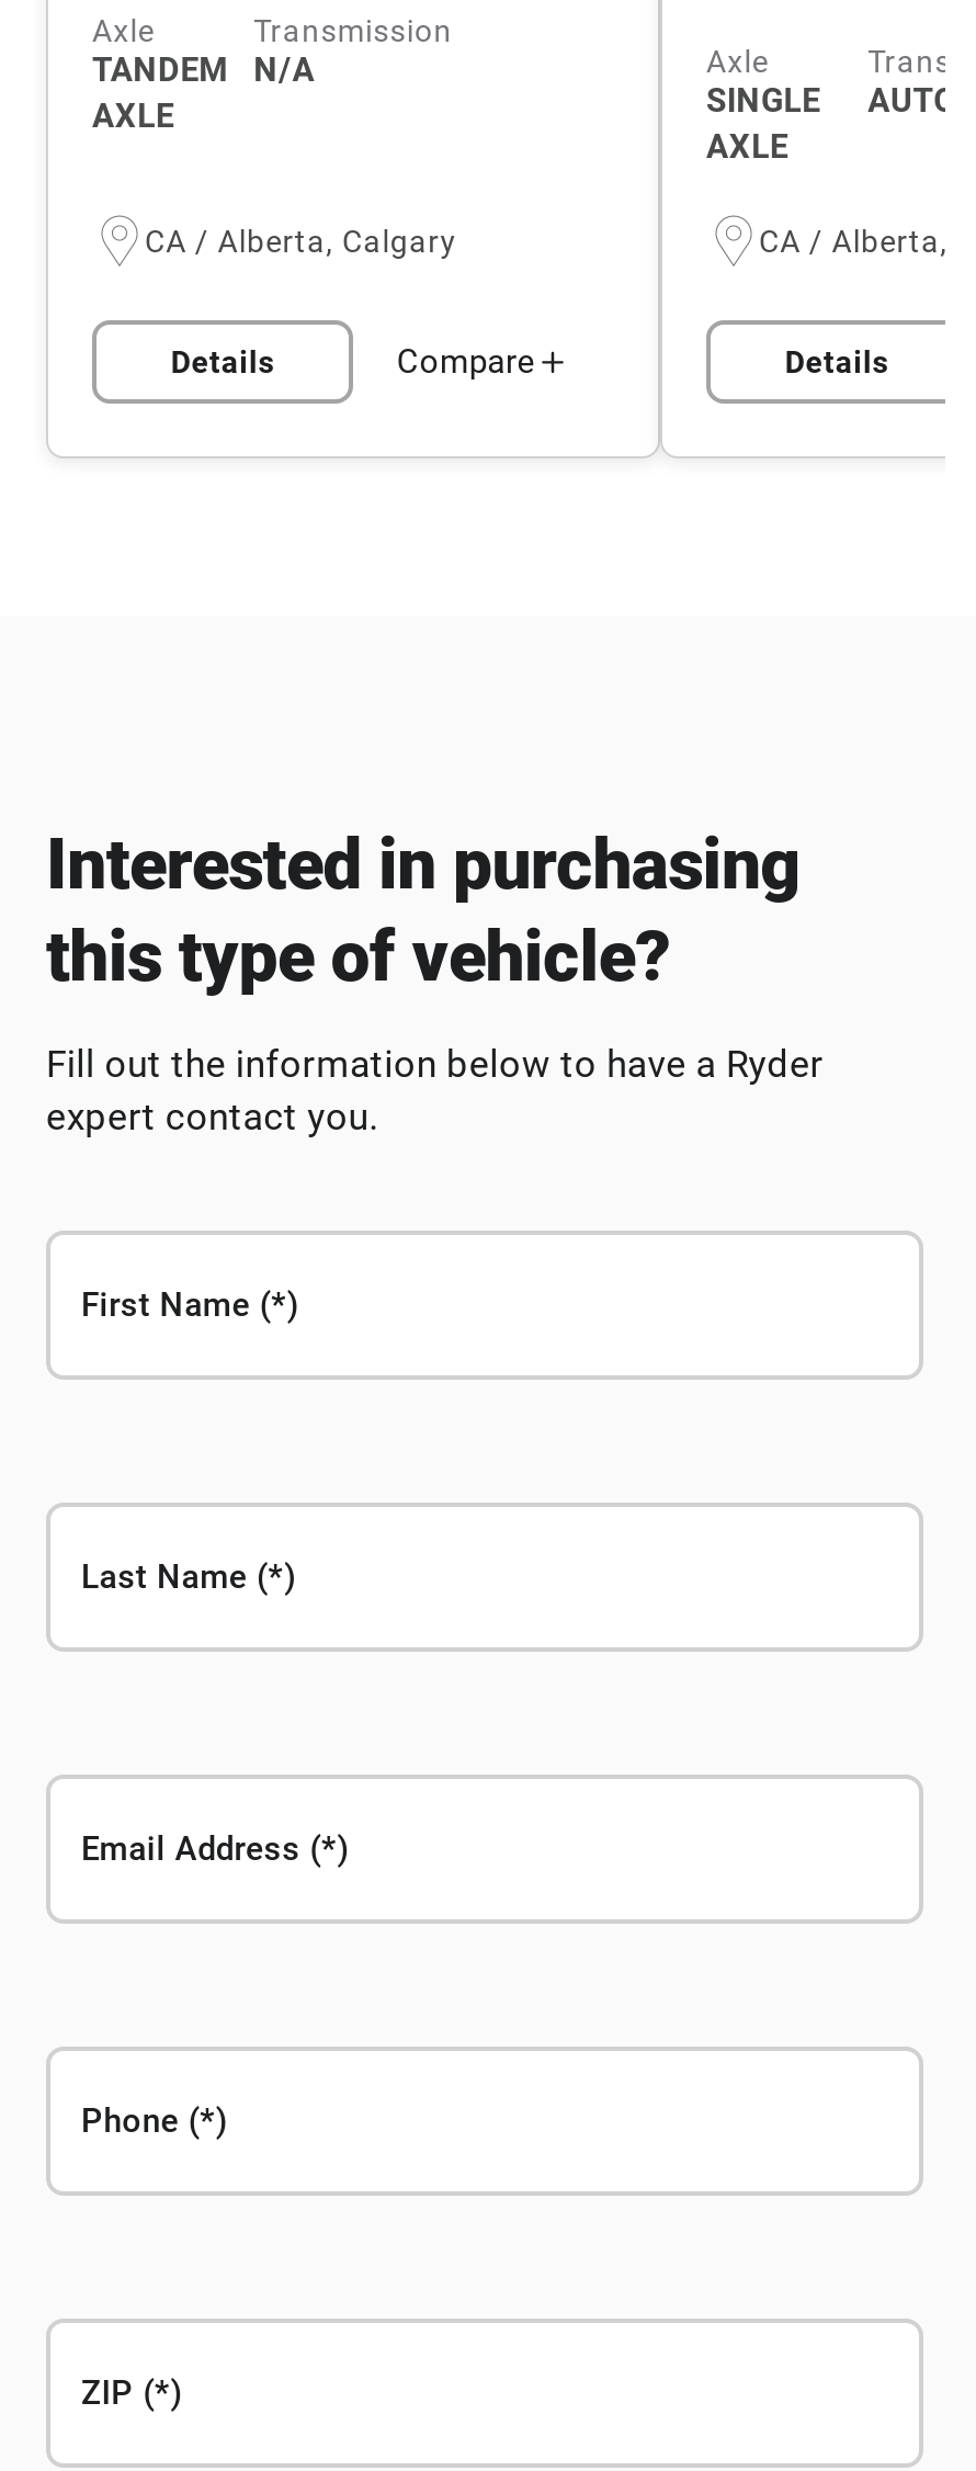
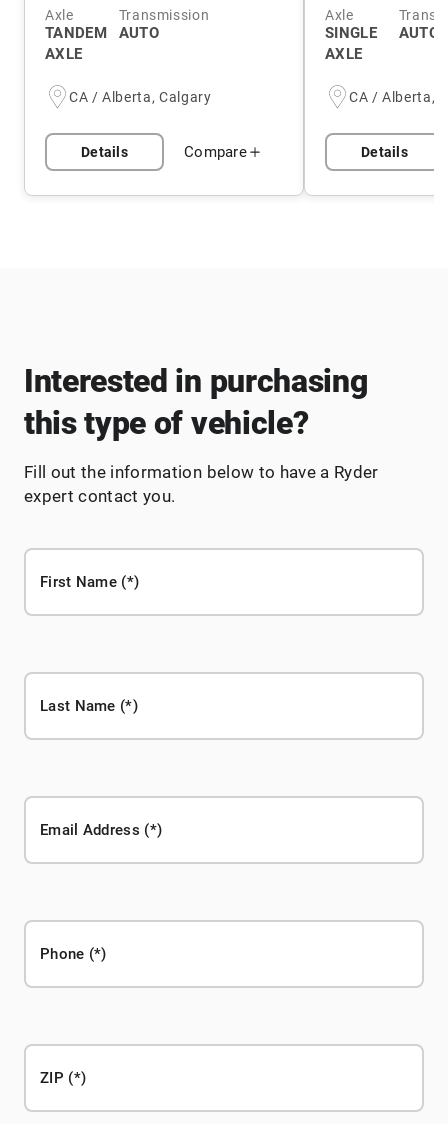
- N/A
+ AUTO
